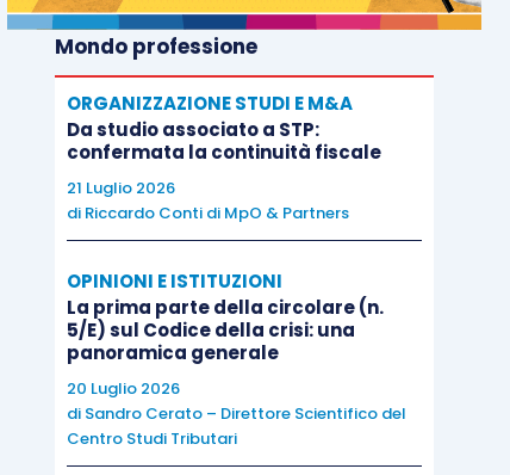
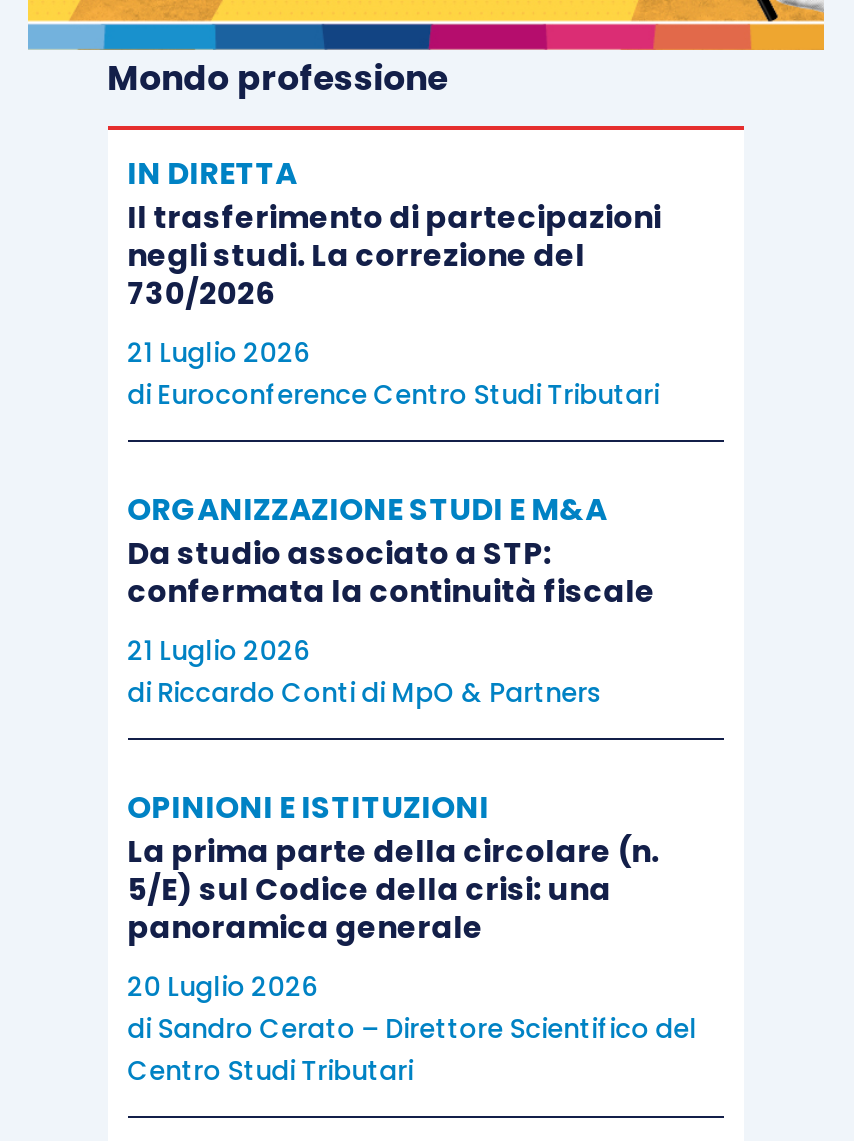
+ IN DIRETTA
+ Il trasferimento di partecipazioni
+ negli studi. La correzione del
+ 730/2026
+ 21 Luglio 2026
+ di Euroconference Centro Studi Tributari
